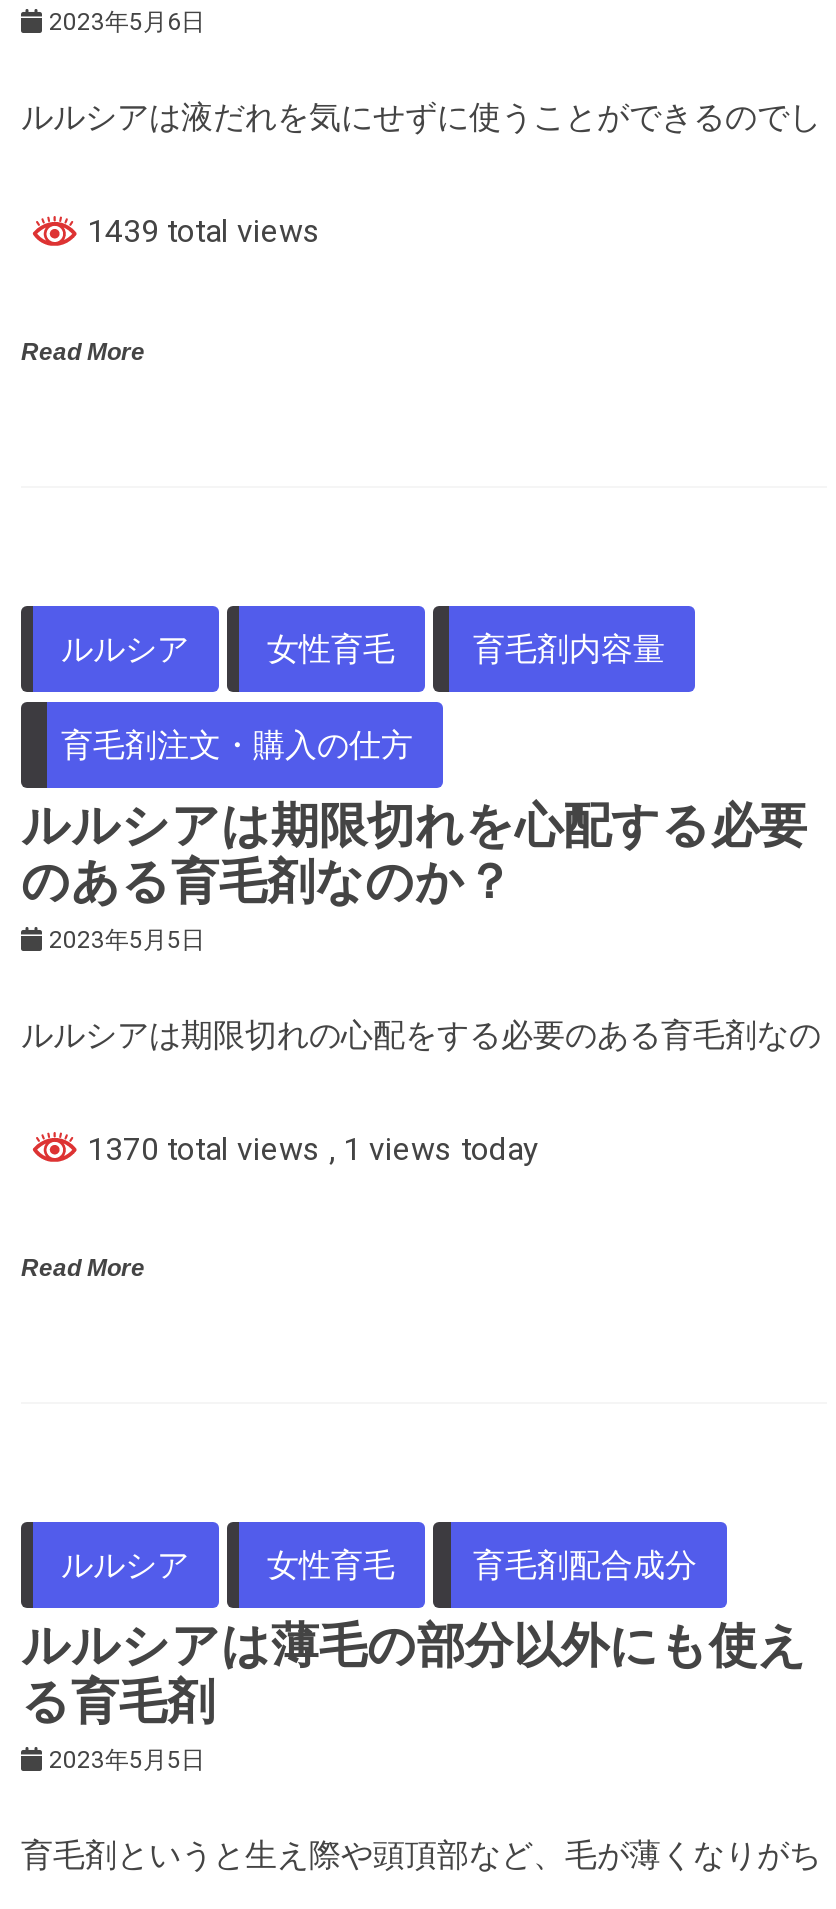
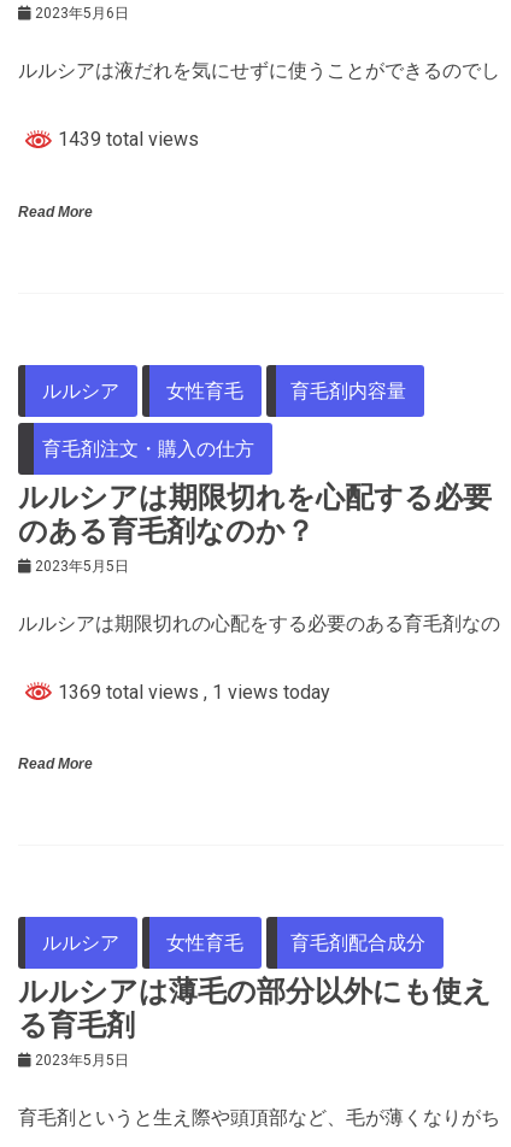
- 1370 total views, 1 views today
+ 1369 total views, 1 views today
